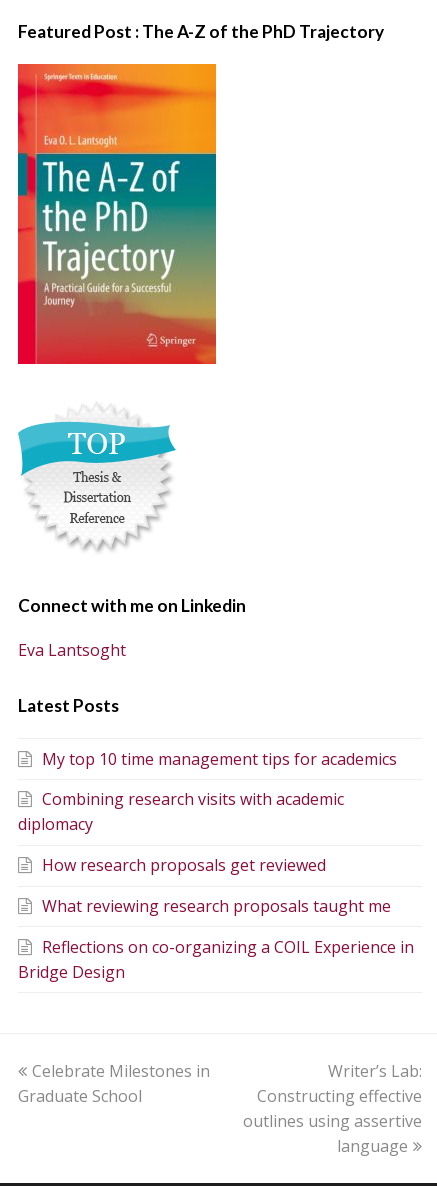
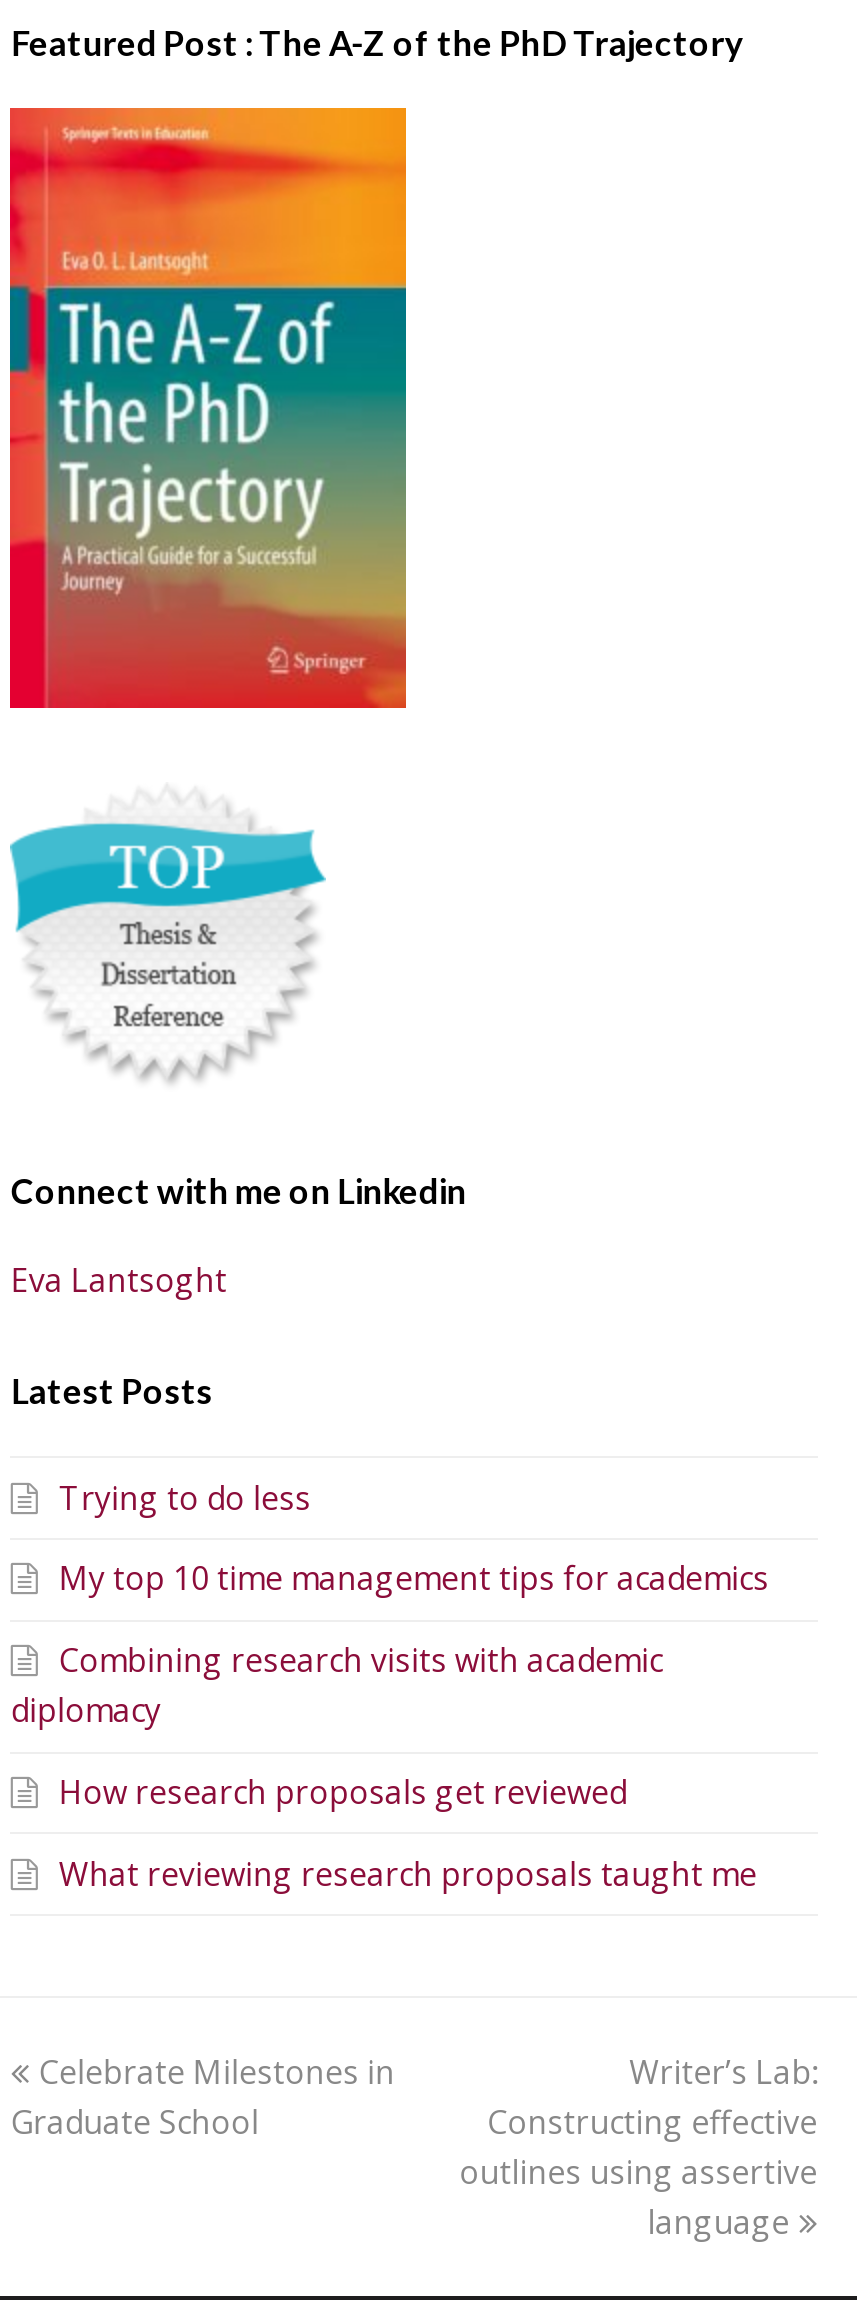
+ Trying to do less

moved down: My top 10 time management tips for academics | Combining research visits with academic | diplomacy | How research proposals get reviewed | What reviewing research proposals taught me

- Reflections on co-organizing a COIL Experience in
- Bridge Design
